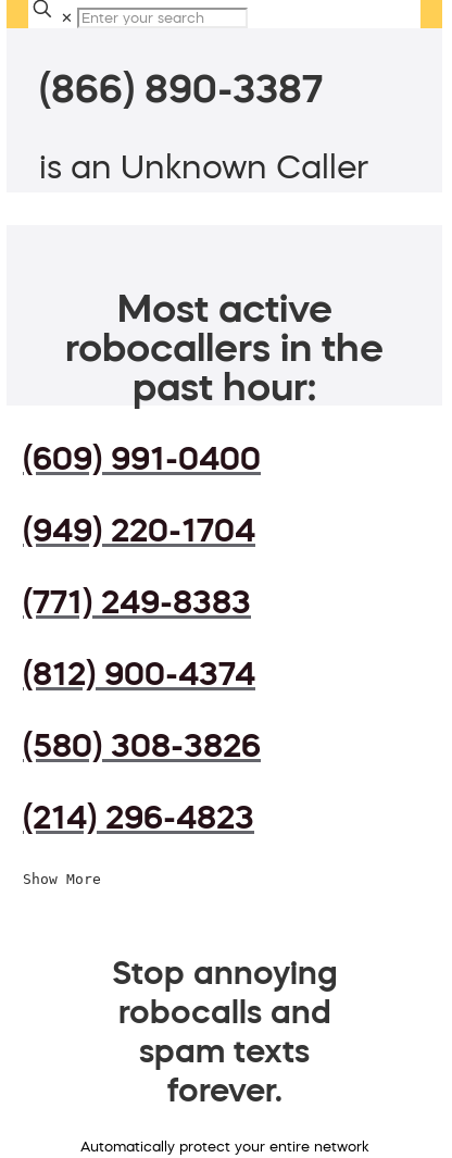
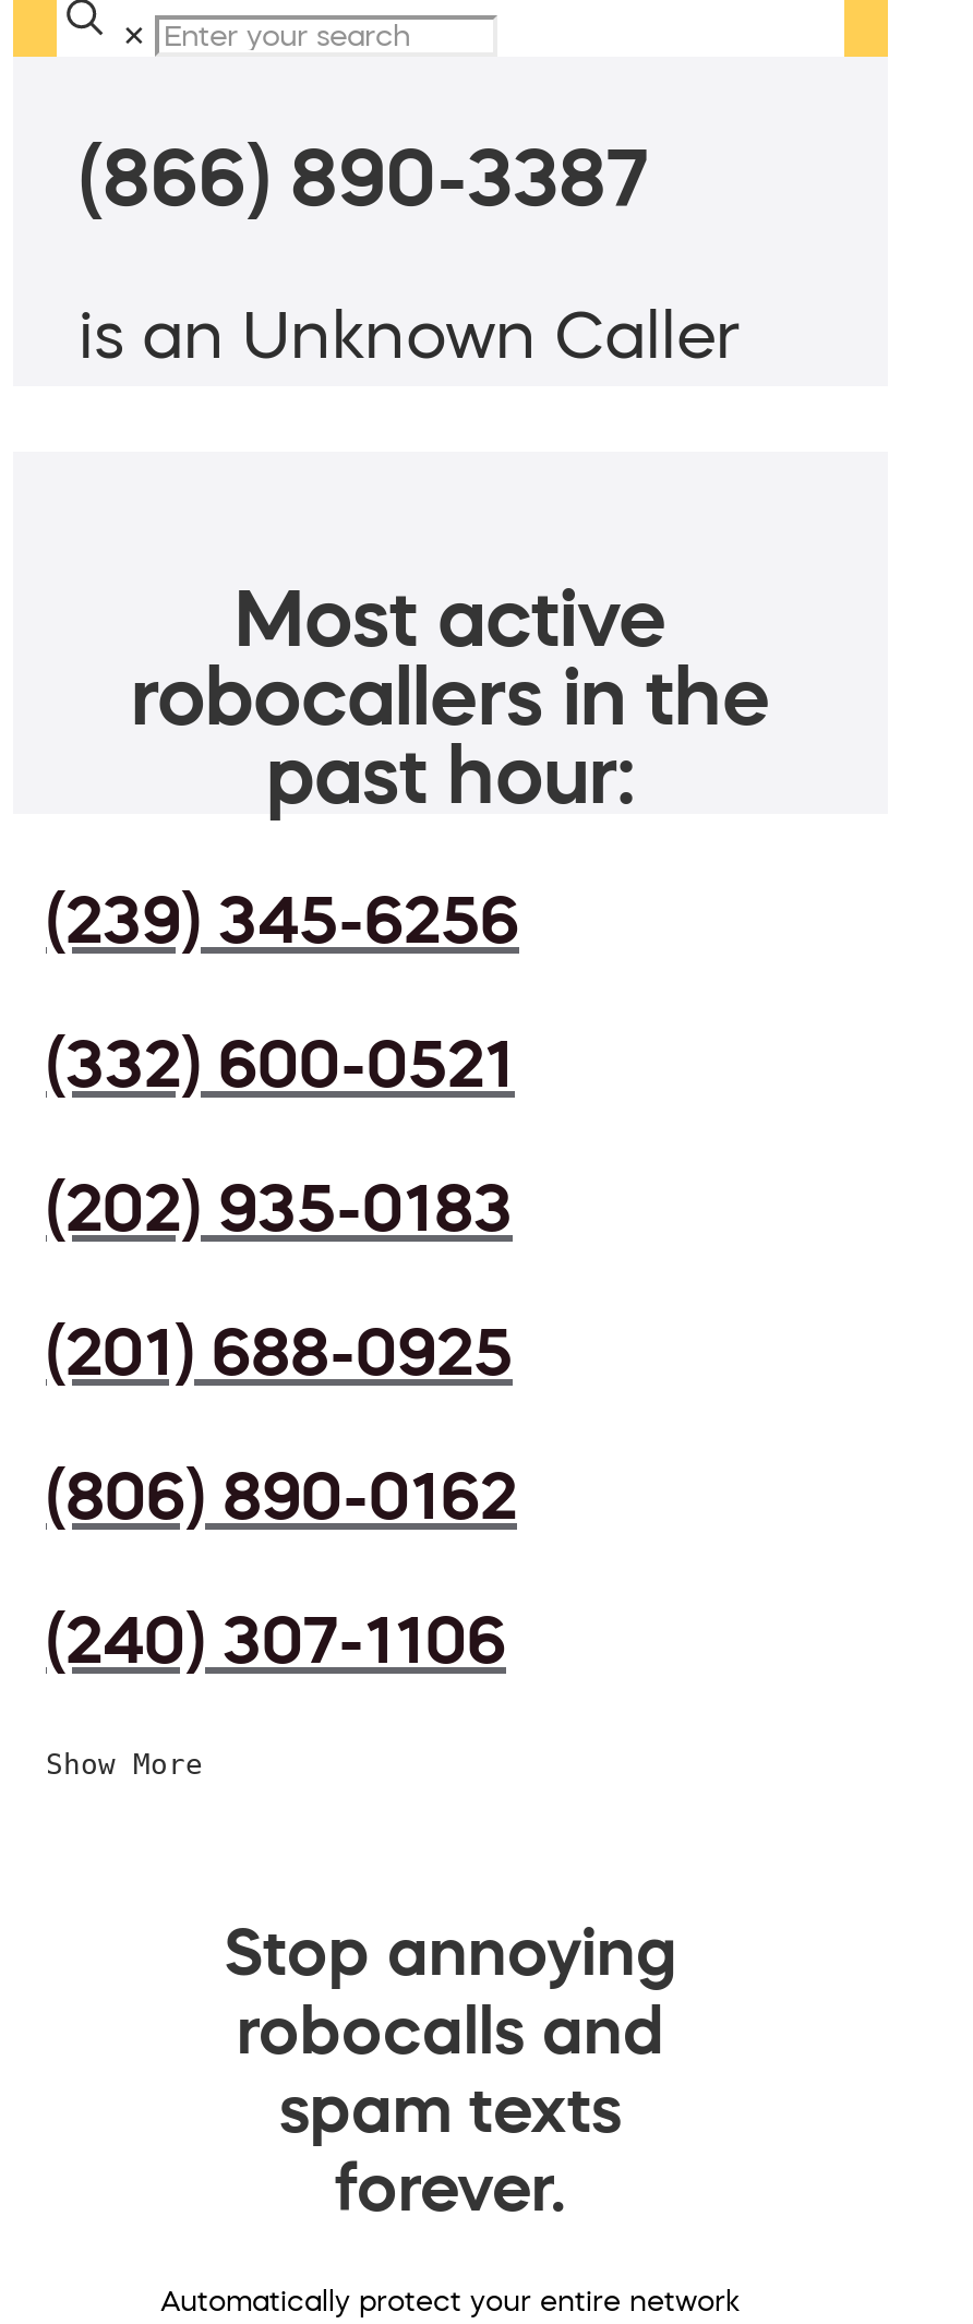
- (609) 991-0400
+ (239) 345-6256

- (949) 220-1704
+ (332) 600-0521

- (771) 249-8383
+ (202) 935-0183

- (812) 900-4374
+ (201) 688-0925

- (580) 308-3826
+ (806) 890-0162

- (214) 296-4823
+ (240) 307-1106
